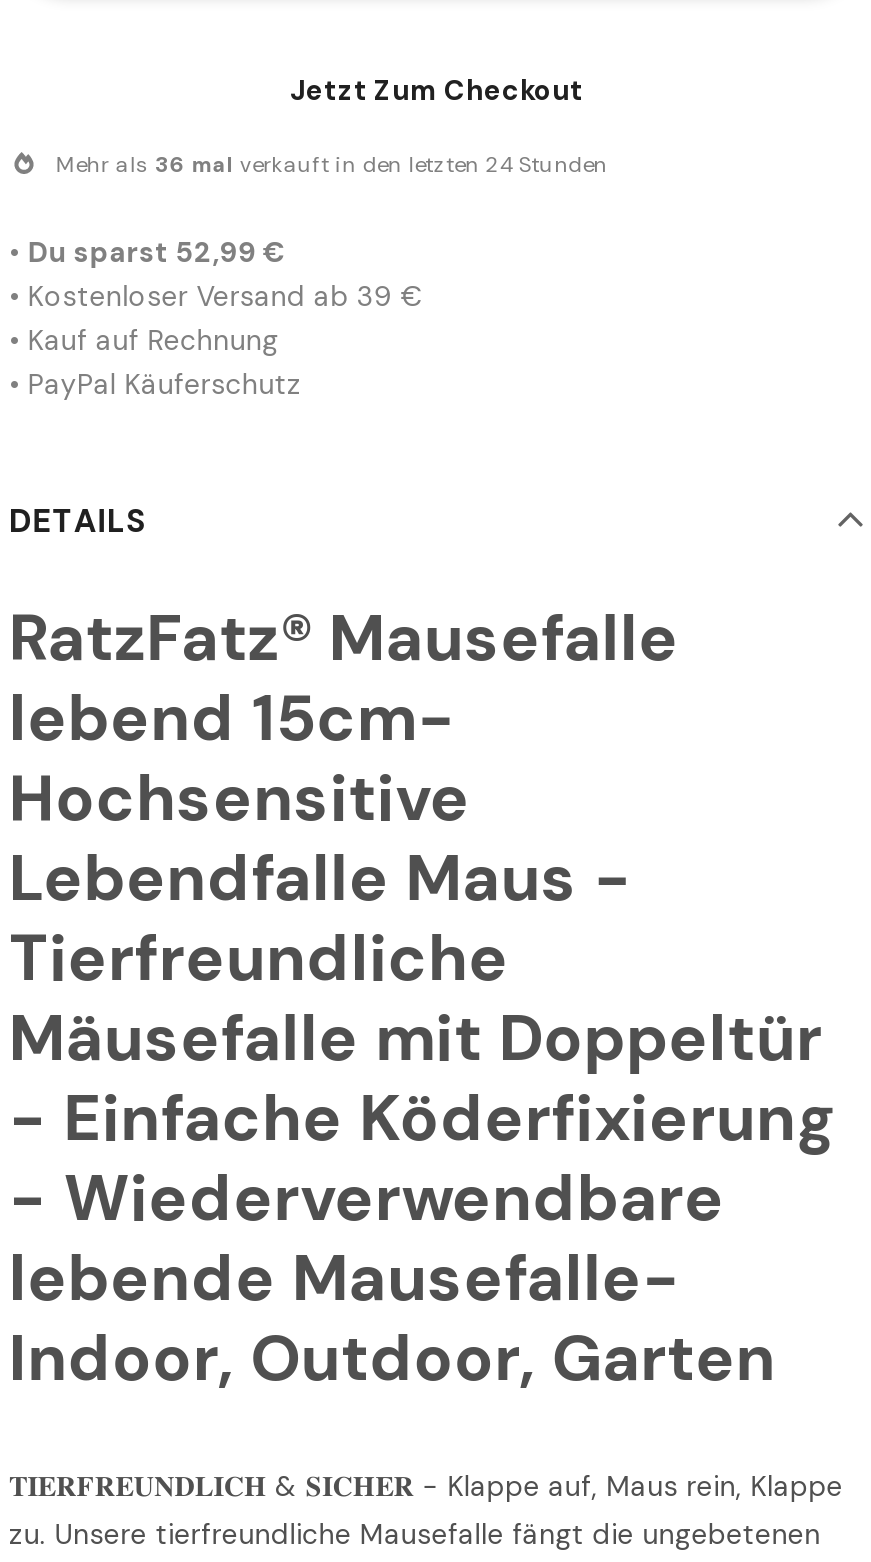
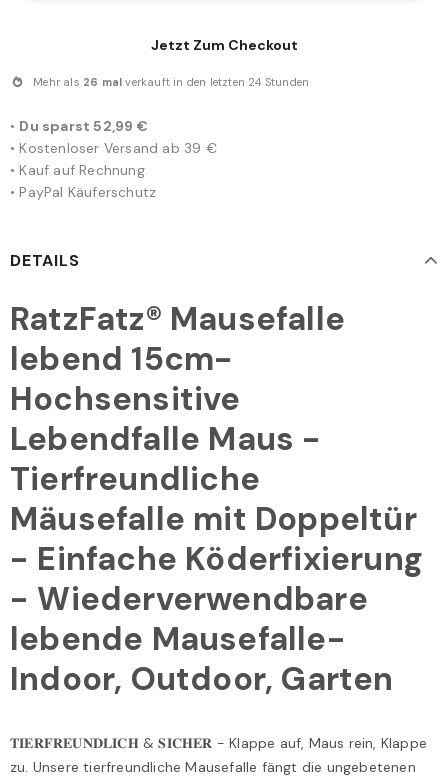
- Mehr als 36 mal verkauft in den letzten 24 Stunden
+ Mehr als 26 mal verkauft in den letzten 24 Stunden
